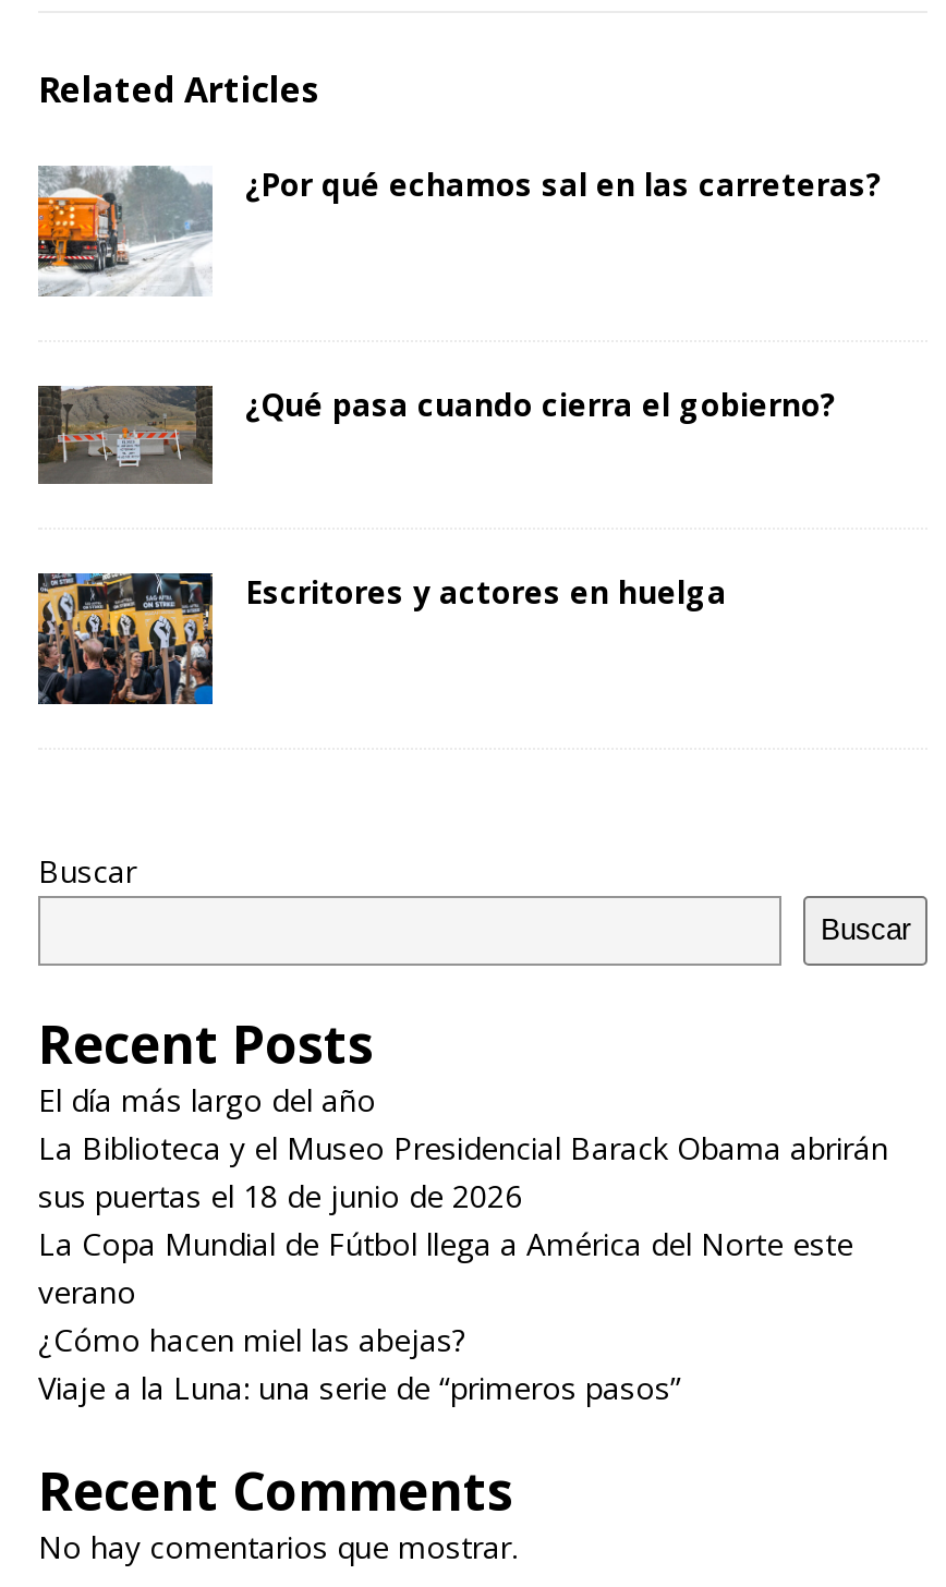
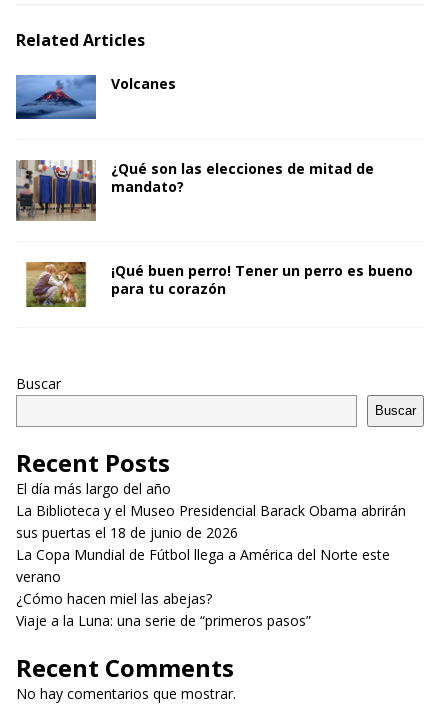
- [image]
- ¿Por qué echamos sal en las carreteras?
+ [image]
+ Volcanes

- [image]
- ¿Qué pasa cuando cierra el gobierno?
+ [image]
+ ¿Qué son las elecciones de mitad de
+ mandato?

- [image]
- Escritores y actores en huelga
+ [image]
+ ¡Qué buen perro! Tener un perro es bueno
+ para tu corazón
